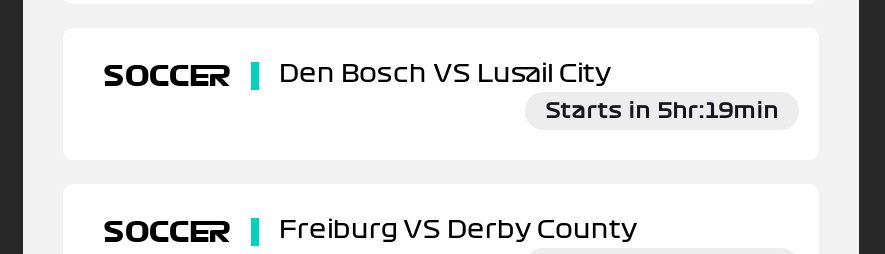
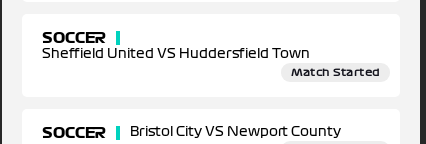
- Den Bosch VS Lusail City
+ Sheffield United VS Huddersfield Town

- Starts in 5hr:19min
+ Match Started

- Freiburg VS Derby County
+ Bristol City VS Newport County
